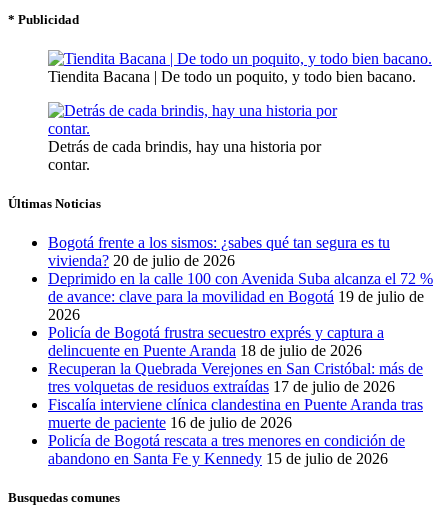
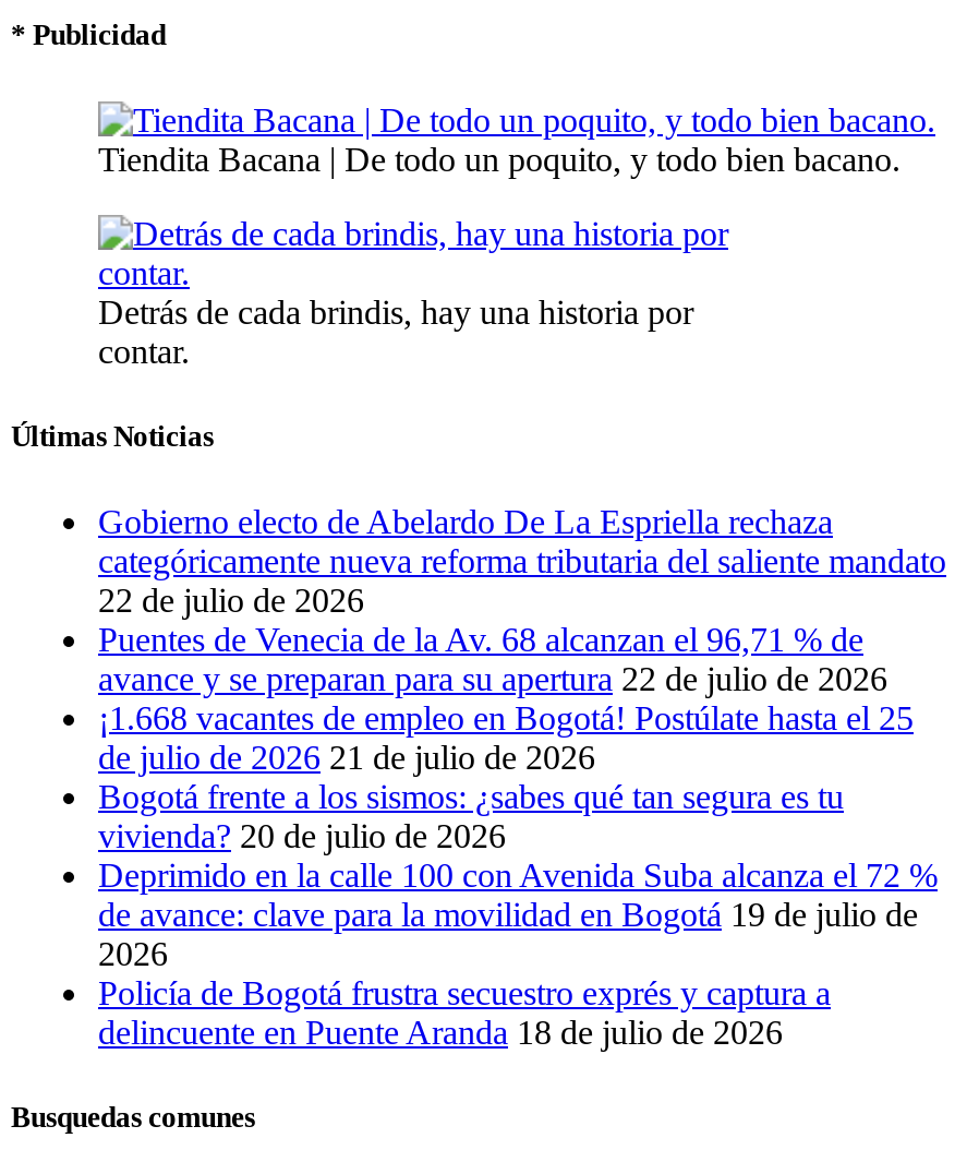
+ Gobierno electo de Abelardo De La Espriella rechaza
+ categóricamente nueva reforma tributaria del saliente mandato
+ 22 de julio de 2026
+ Puentes de Venecia de la Av. 68 alcanzan el 96,71 % de
+ avance y se preparan para su apertura 22 de julio de 2026
+ ¡1.668 vacantes de empleo en Bogotá! Postúlate hasta el 25
+ de julio de 2026 21 de julio de 2026

moved down: Bogotá frente a los sismos: ¿sabes qué tan segura es tu | vivienda? 20 de julio de 2026 | Deprimido en la calle 100 con Avenida Suba alcanza el 72 % | de avance: clave para la movilidad en Bogotá 19 de julio de | 2026 | Policía de Bogotá frustra secuestro exprés y captura a | delincuente en Puente Aranda 18 de julio de 2026

- Recuperan la Quebrada Verejones en San Cristóbal: más de
- tres volquetas de residuos extraídas 17 de julio de 2026
- Fiscalía interviene clínica clandestina en Puente Aranda tras
- muerte de paciente 16 de julio de 2026
- Policía de Bogotá rescata a tres menores en condición de
- abandono en Santa Fe y Kennedy 15 de julio de 2026
